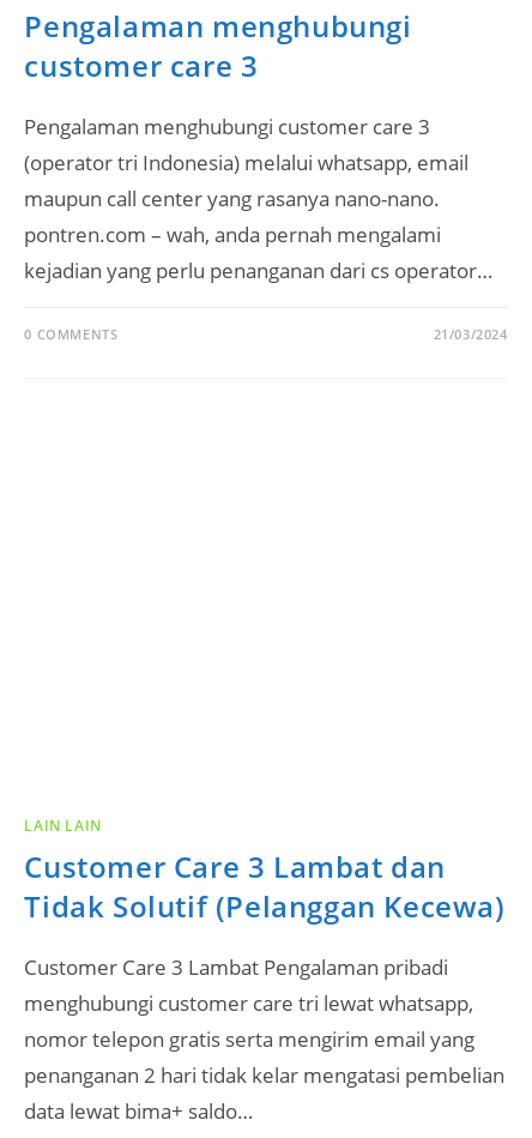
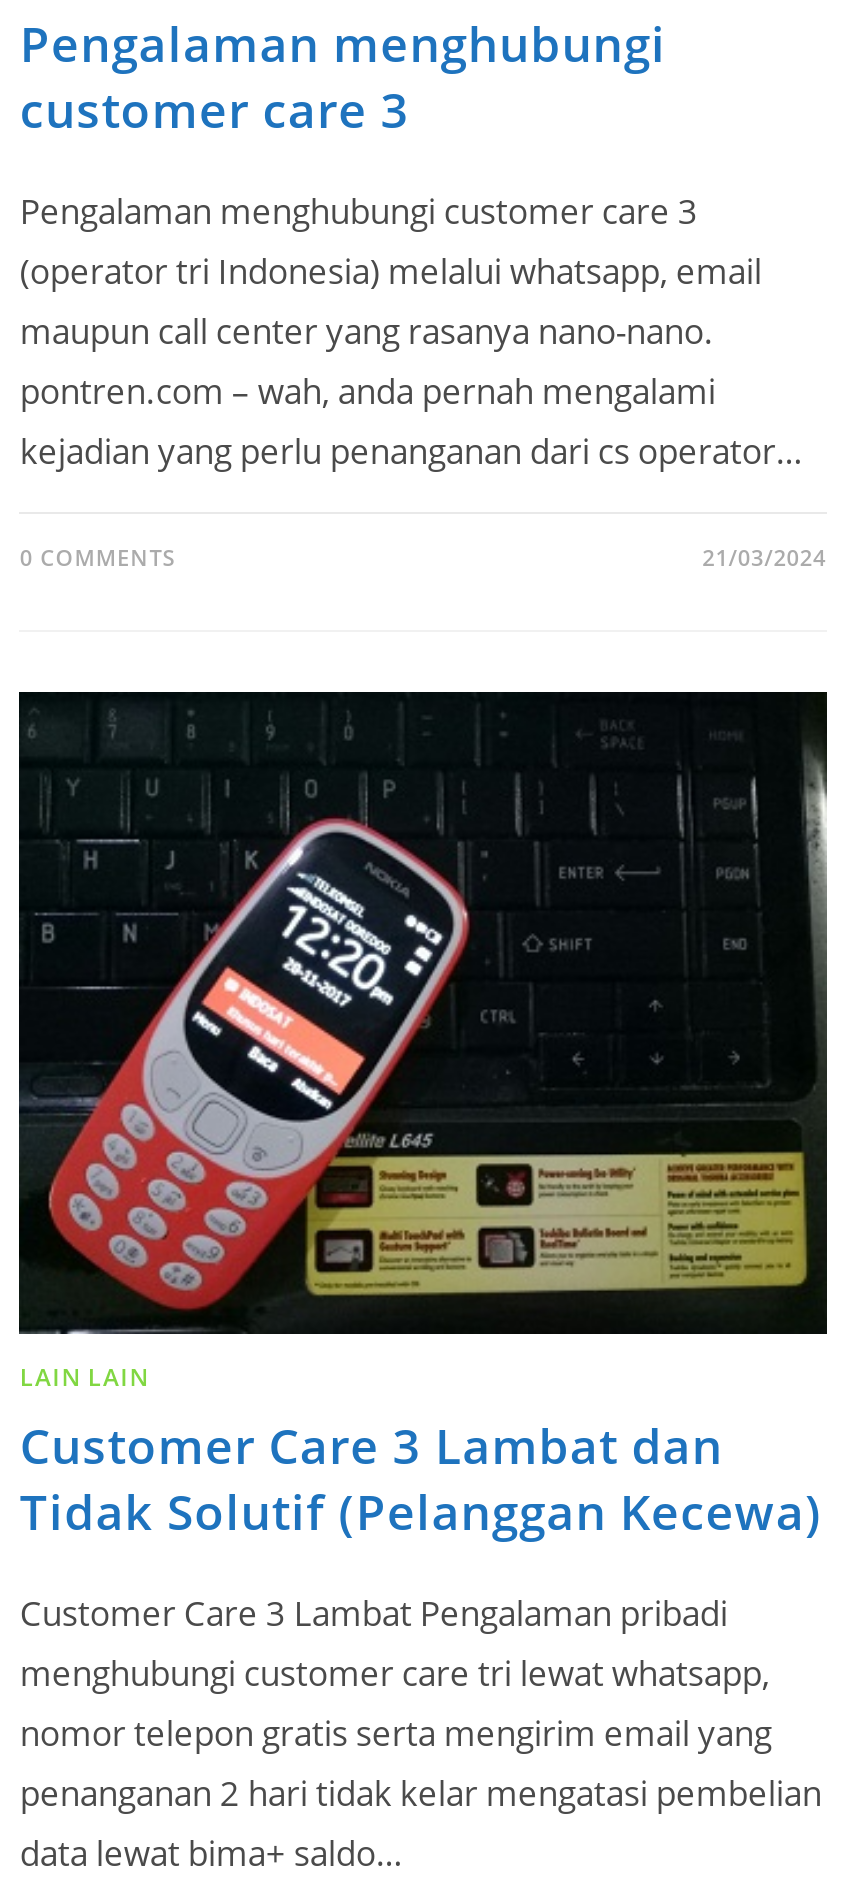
+ [image]
